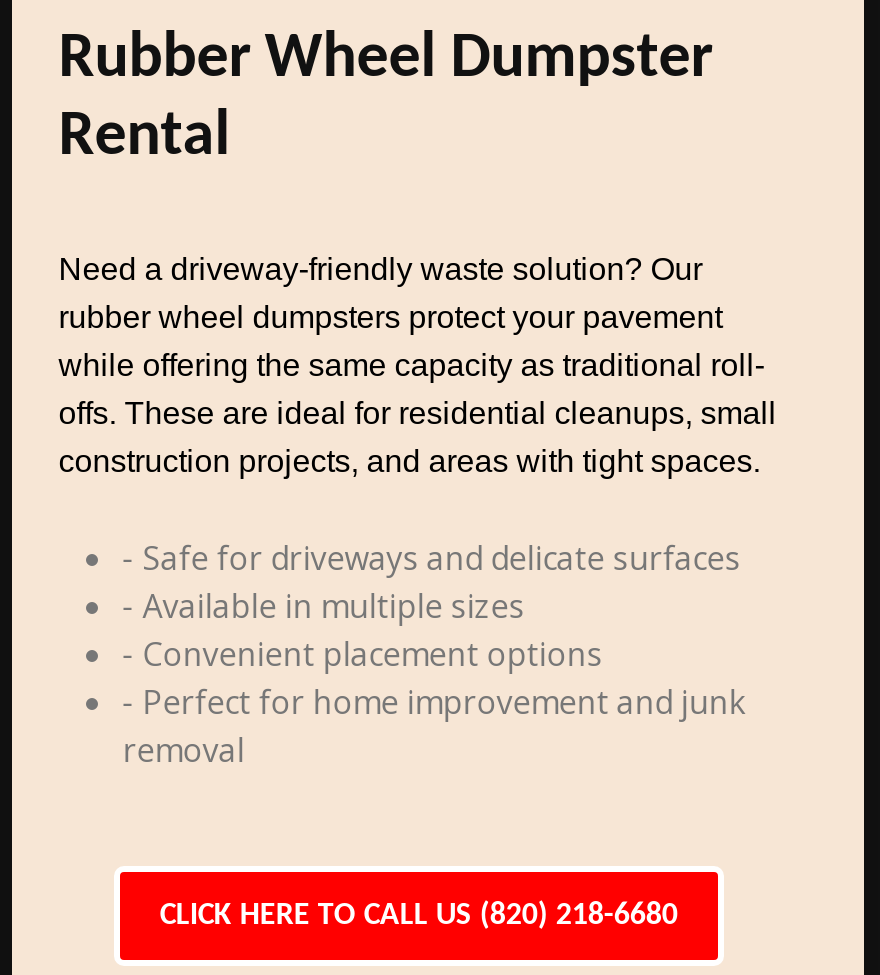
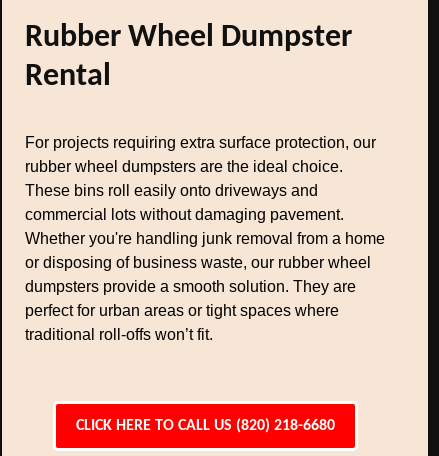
- Need a driveway-friendly waste solution? Our
- rubber wheel dumpsters protect your pavement
- while offering the same capacity as traditional roll-
- offs. These are ideal for residential cleanups, small
- construction projects, and areas with tight spaces.
- - Safe for driveways and delicate surfaces
- - Available in multiple sizes
- - Convenient placement options
- - Perfect for home improvement and junk
- removal
+ For projects requiring extra surface protection, our
+ rubber wheel dumpsters are the ideal choice.
+ These bins roll easily onto driveways and
+ commercial lots without damaging pavement.
+ Whether you're handling junk removal from a home
+ or disposing of business waste, our rubber wheel
+ dumpsters provide a smooth solution. They are
+ perfect for urban areas or tight spaces where
+ traditional roll-offs won’t fit.
